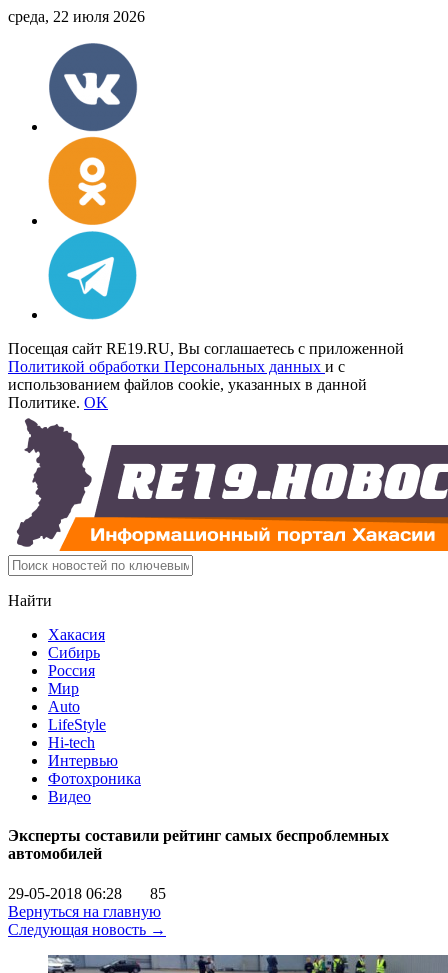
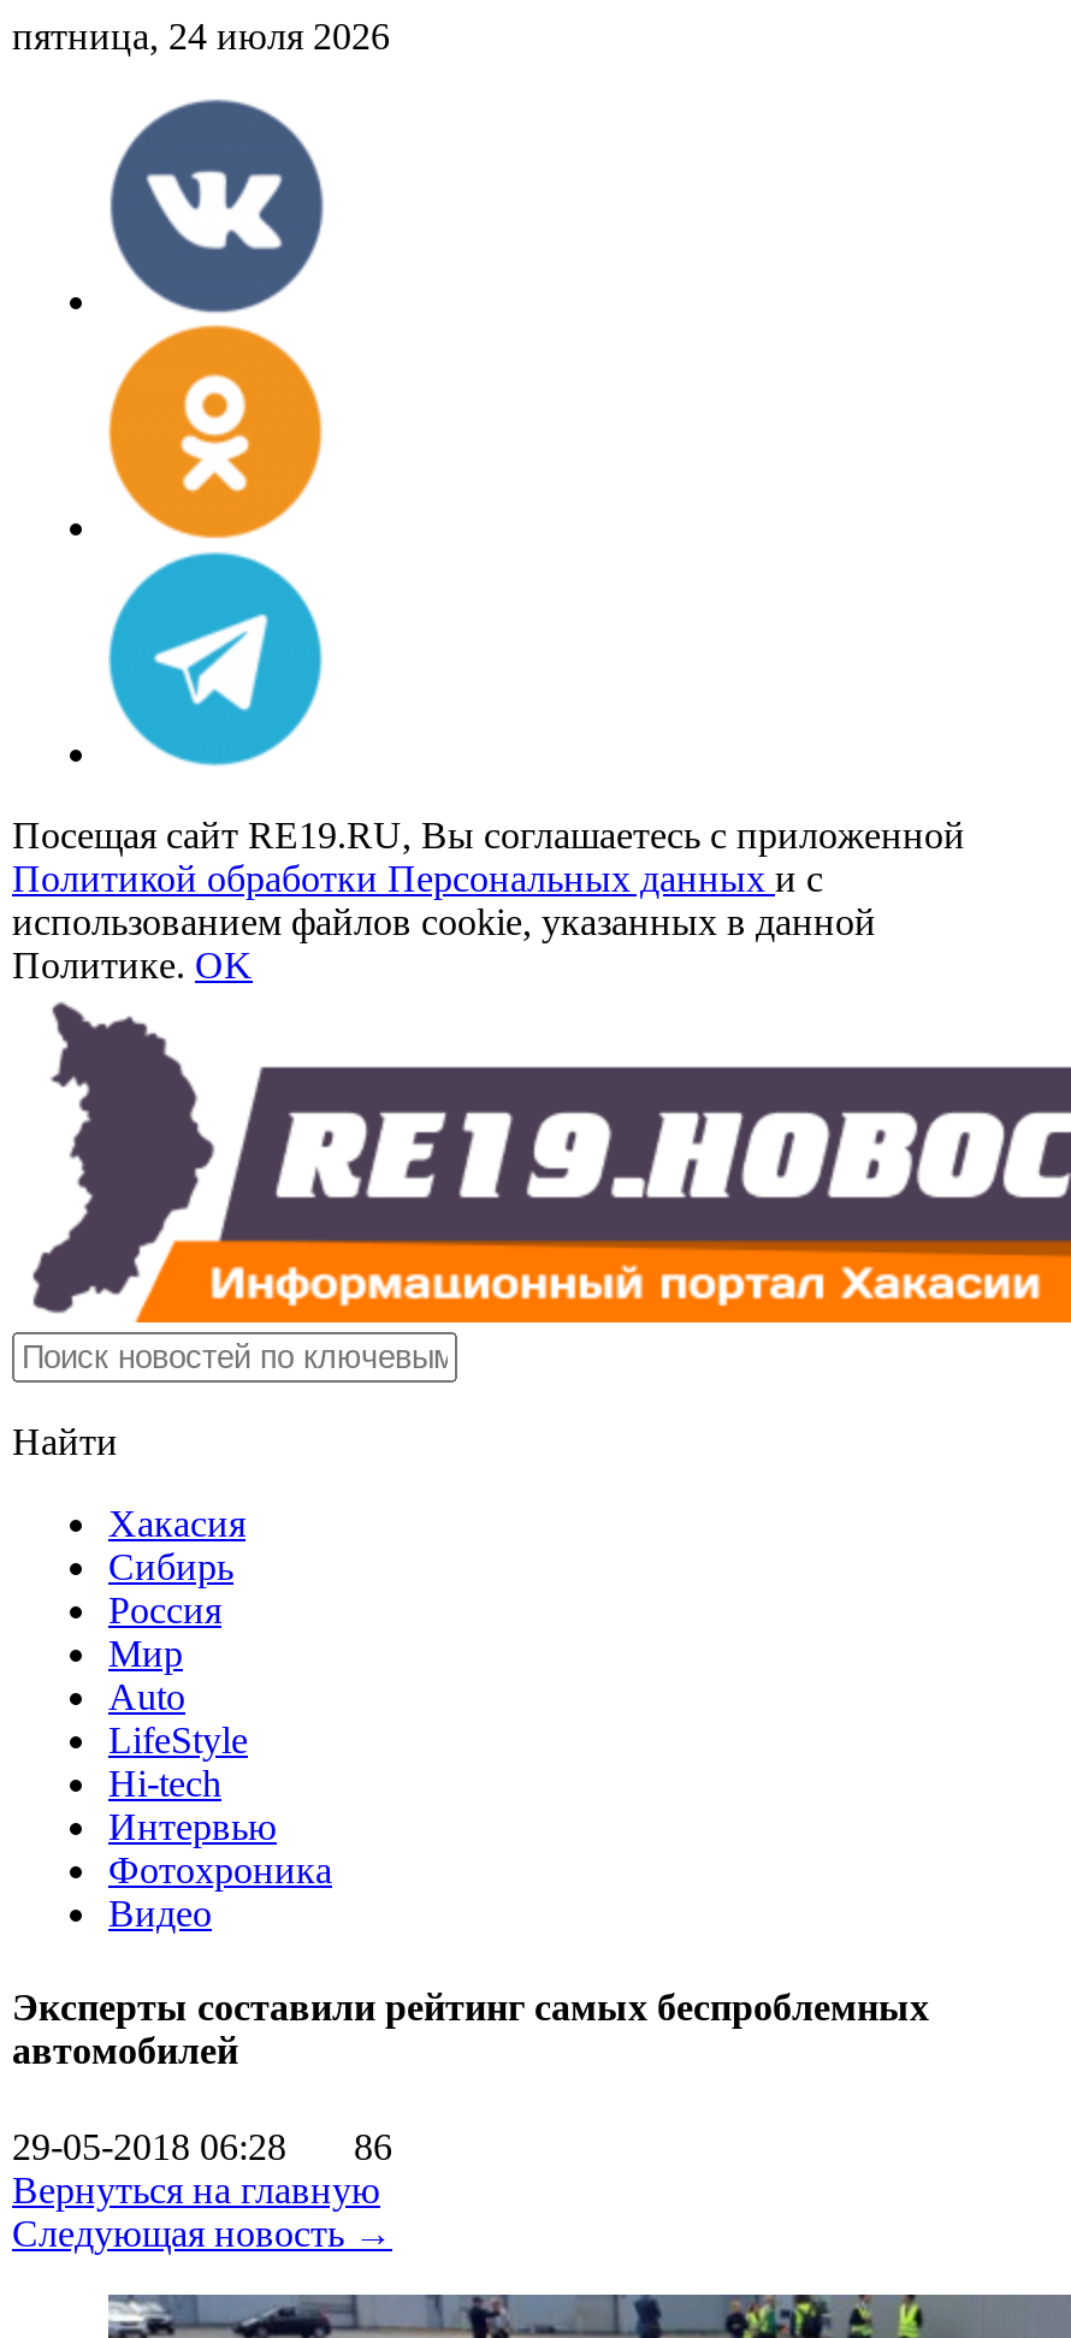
- среда, 22 июля 2026
+ пятница, 24 июля 2026

- 29-05-2018 06:28 85
+ 29-05-2018 06:28 86
